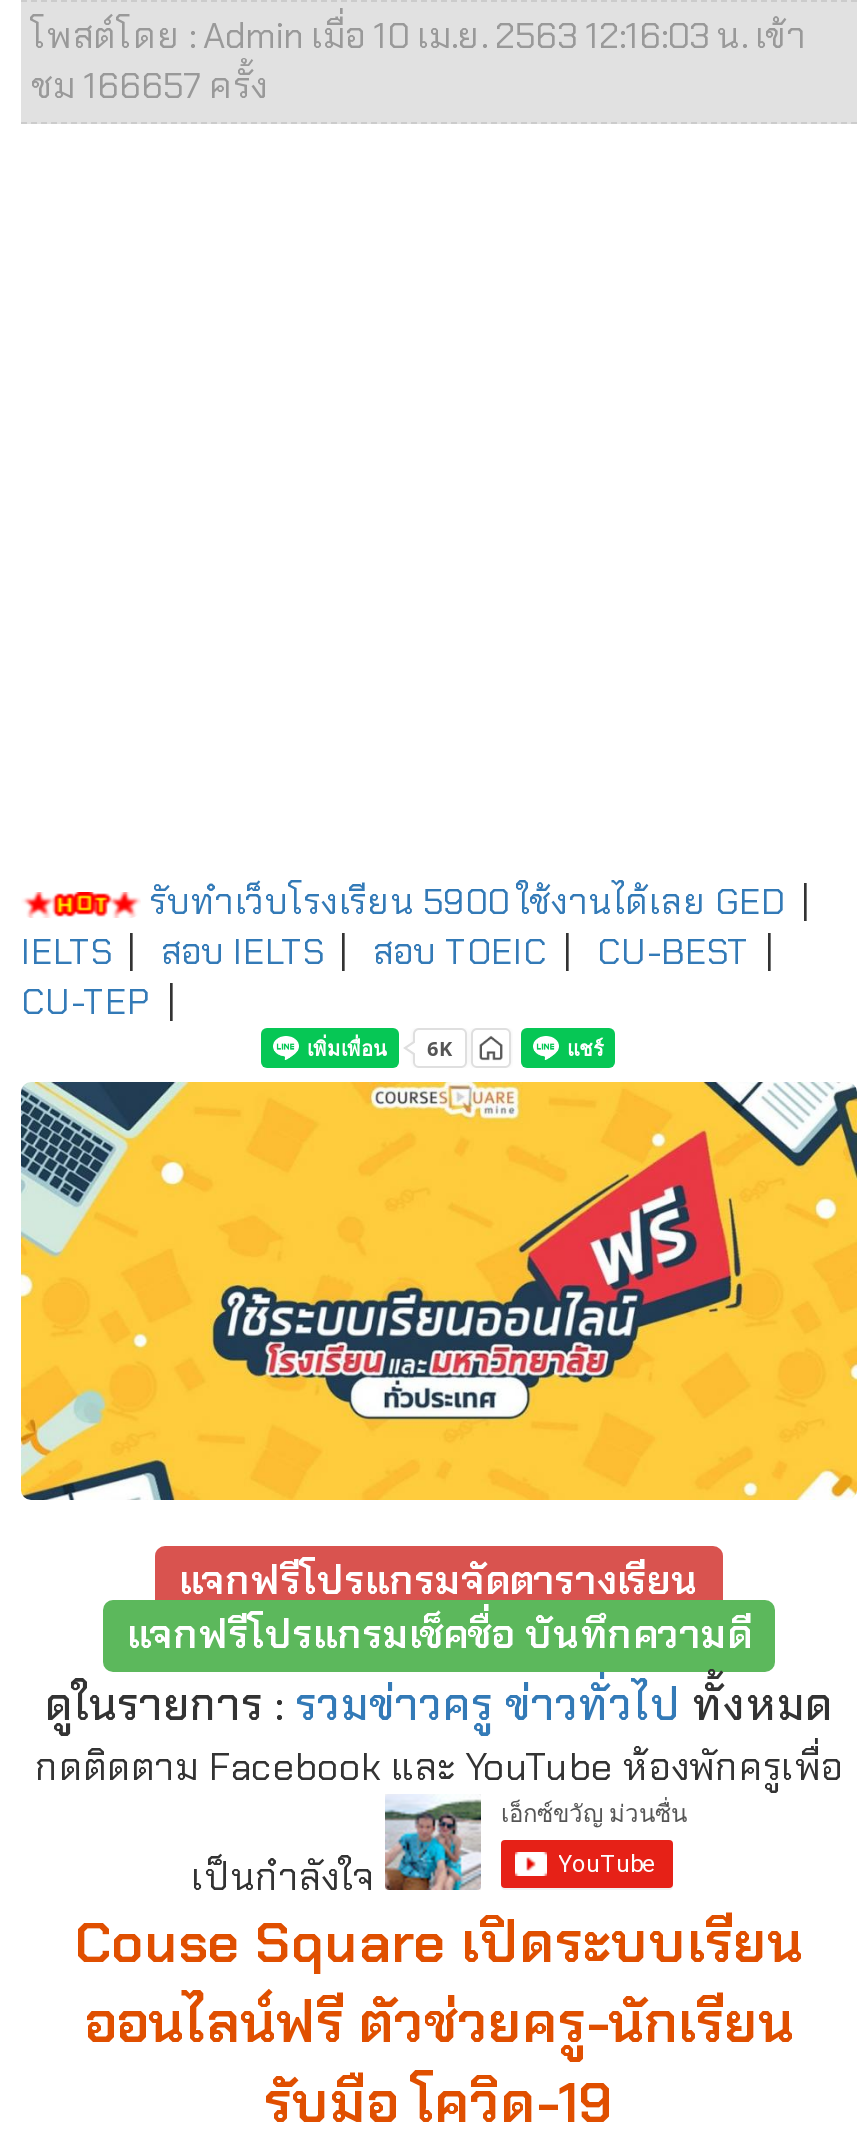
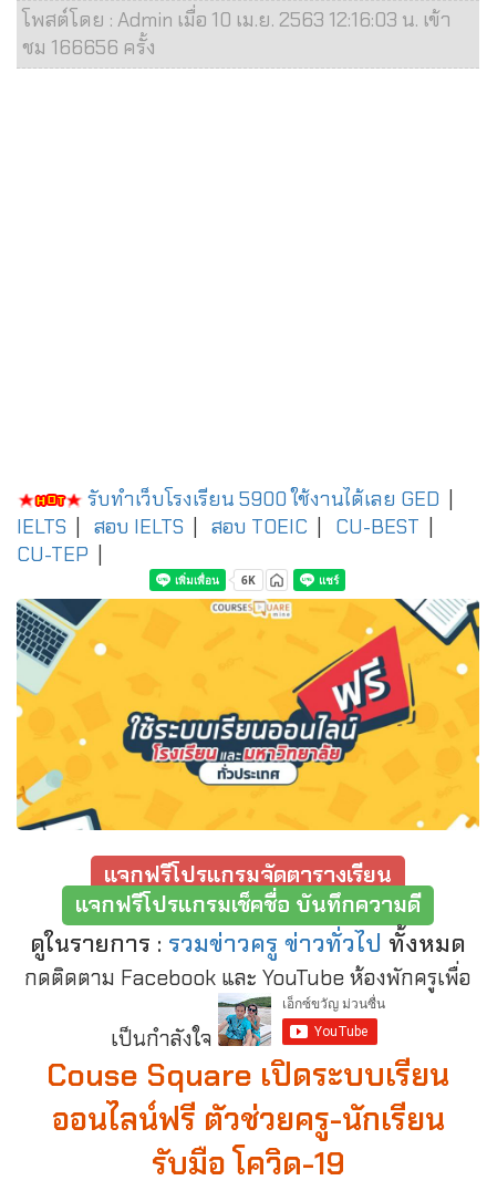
- ชม 166657 ครั้ง
+ ชม 166656 ครั้ง
